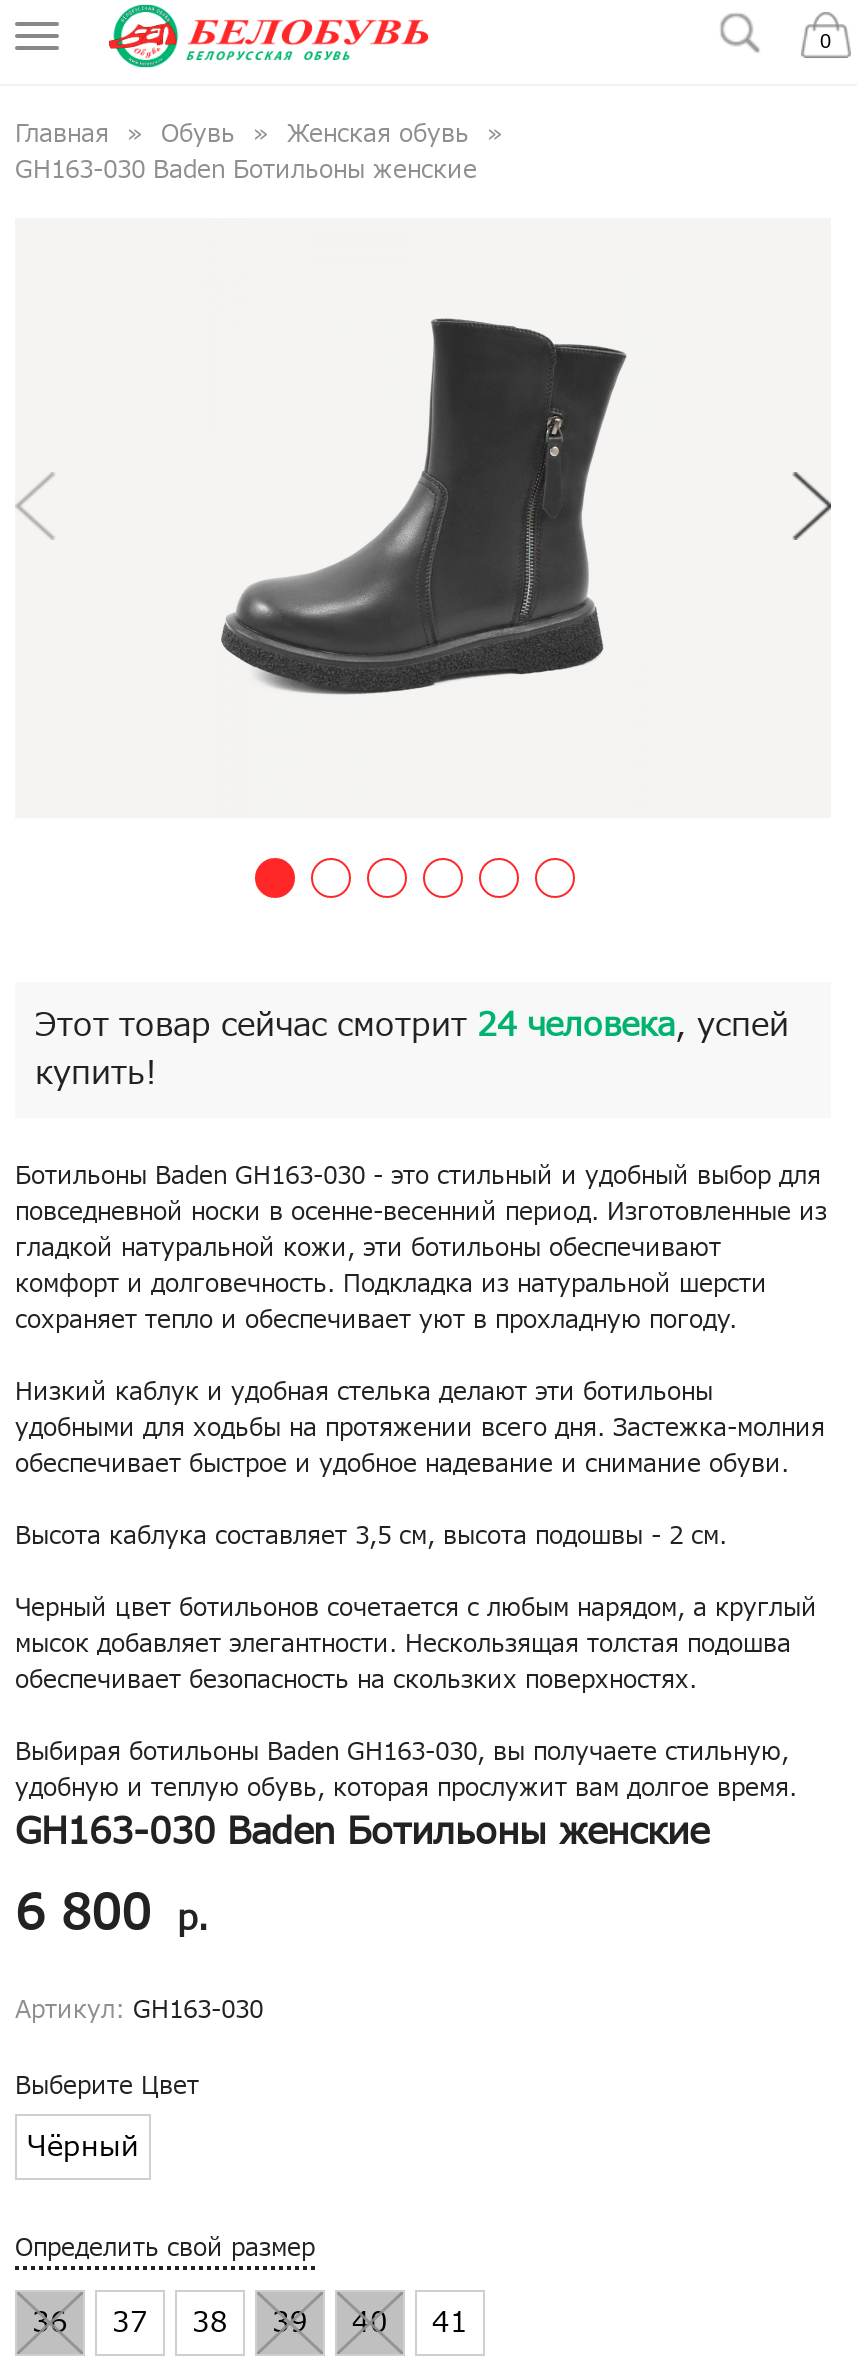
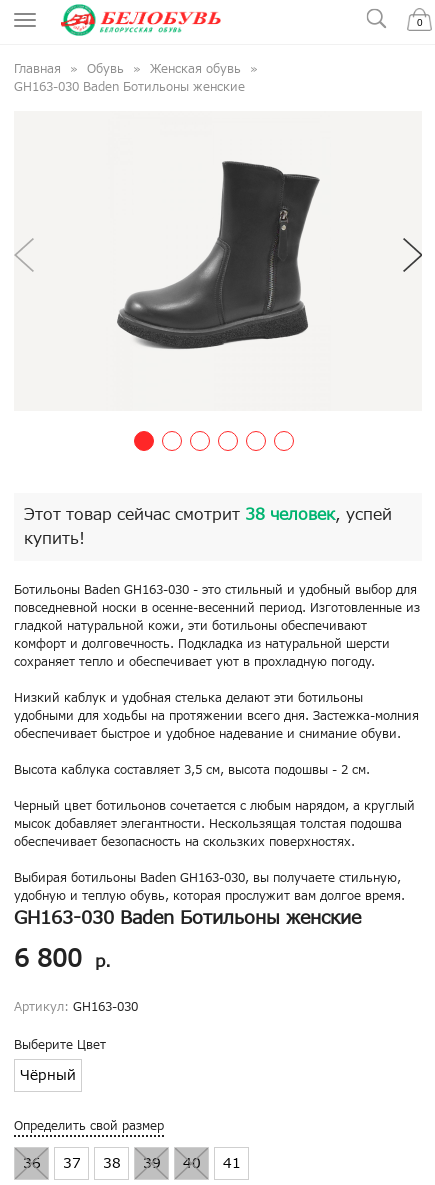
- Этот товар сейчас смотрит 24 человека, успей
+ Этот товар сейчас смотрит 38 человек, успей
